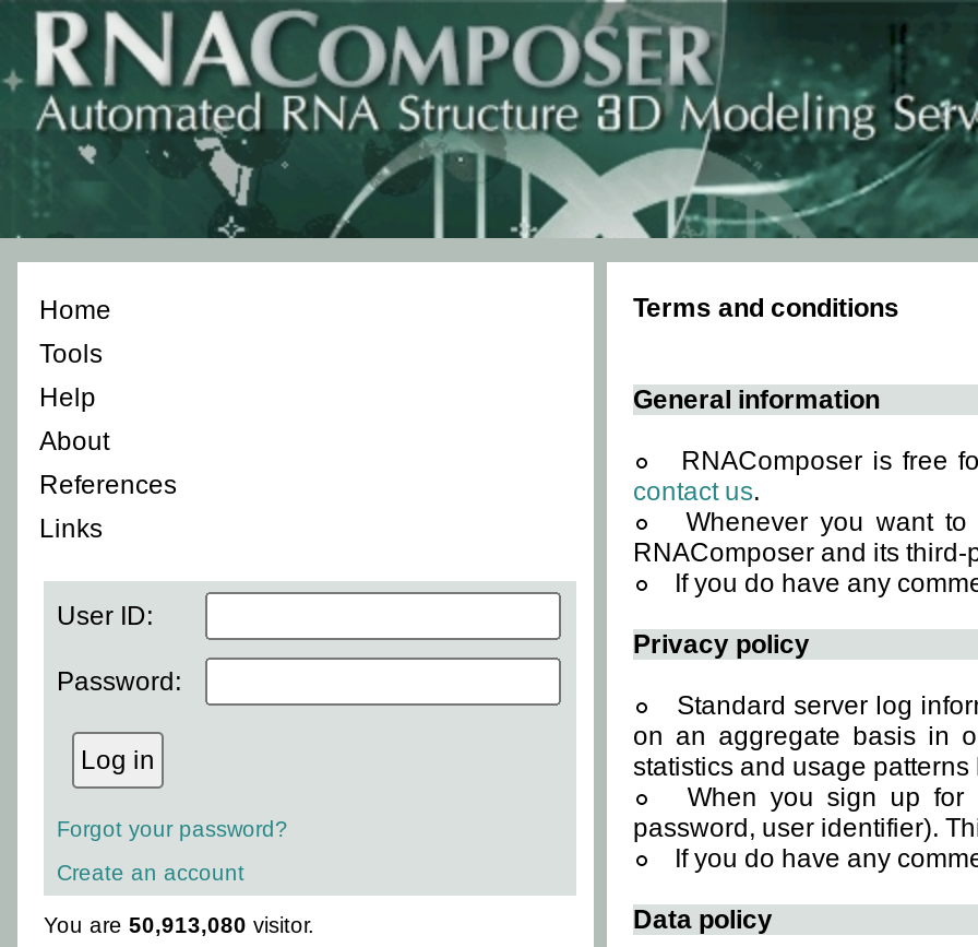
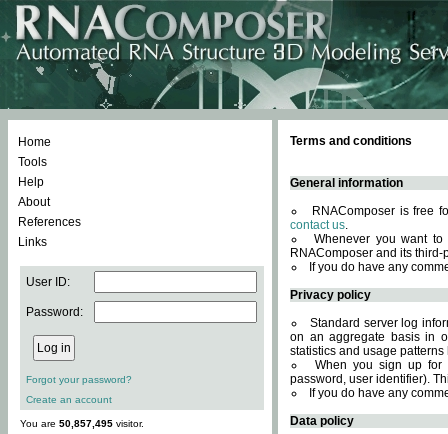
- You are 50,913,080 visitor.
+ You are 50,857,495 visitor.
